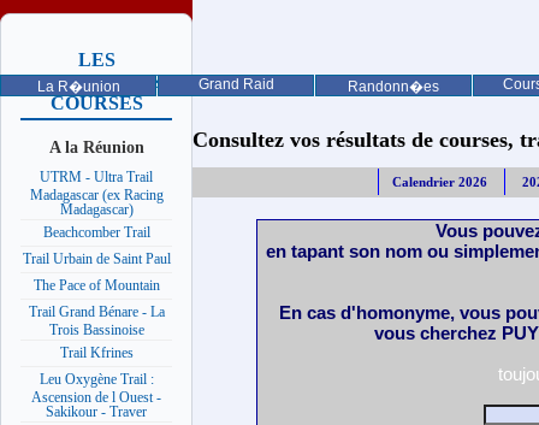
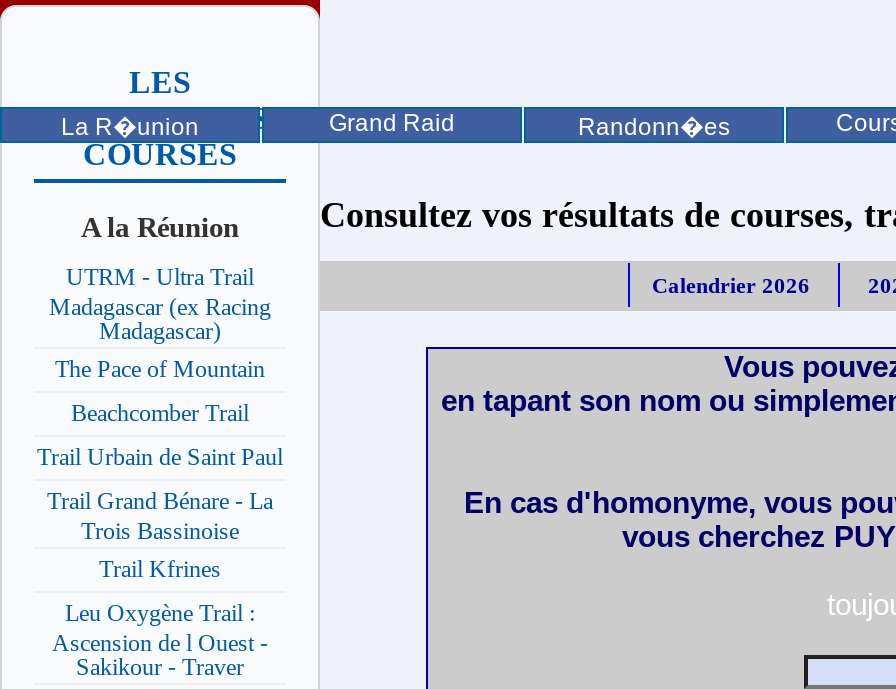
moved down: Beachcomber Trail | Trail Urbain de Saint Paul

moved up: The Pace of Mountain
